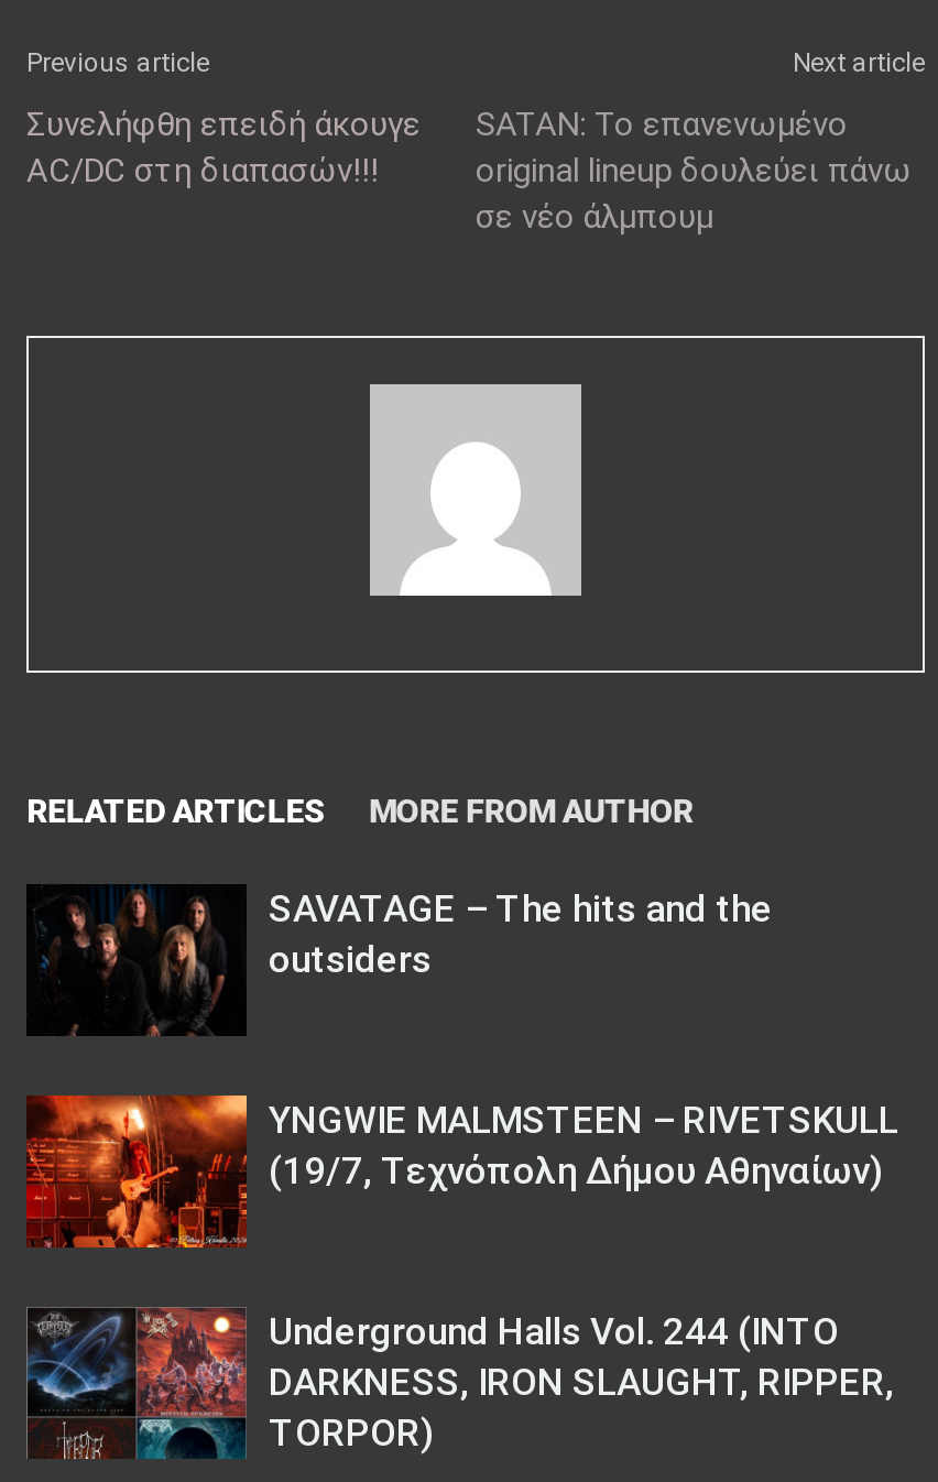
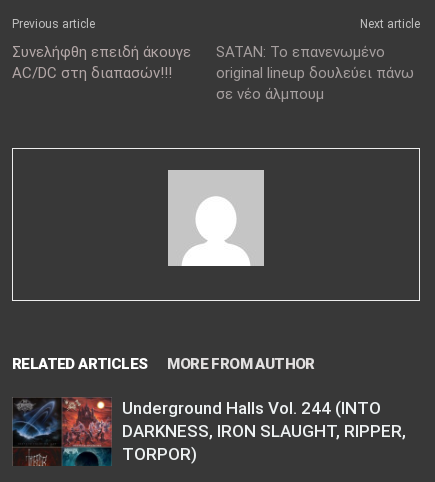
- [image]
- SAVATAGE – The hits and the
- outsiders

- [image]
- YNGWIE MALMSTEEN – RIVETSKULL
- (19/7, Τεχνόπολη Δήμου Αθηναίων)
